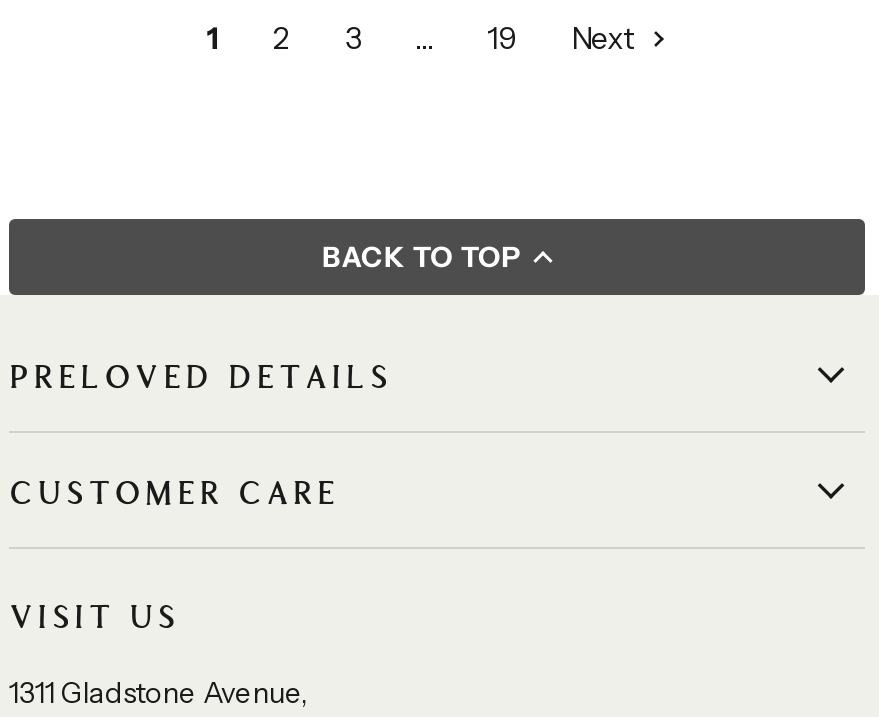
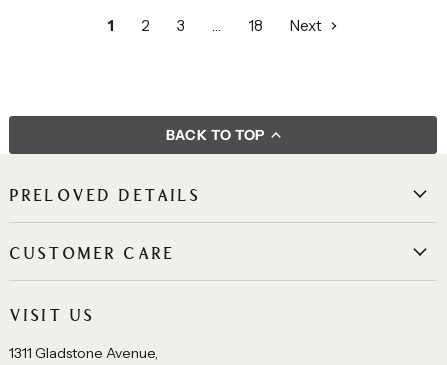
- 19
+ 18
